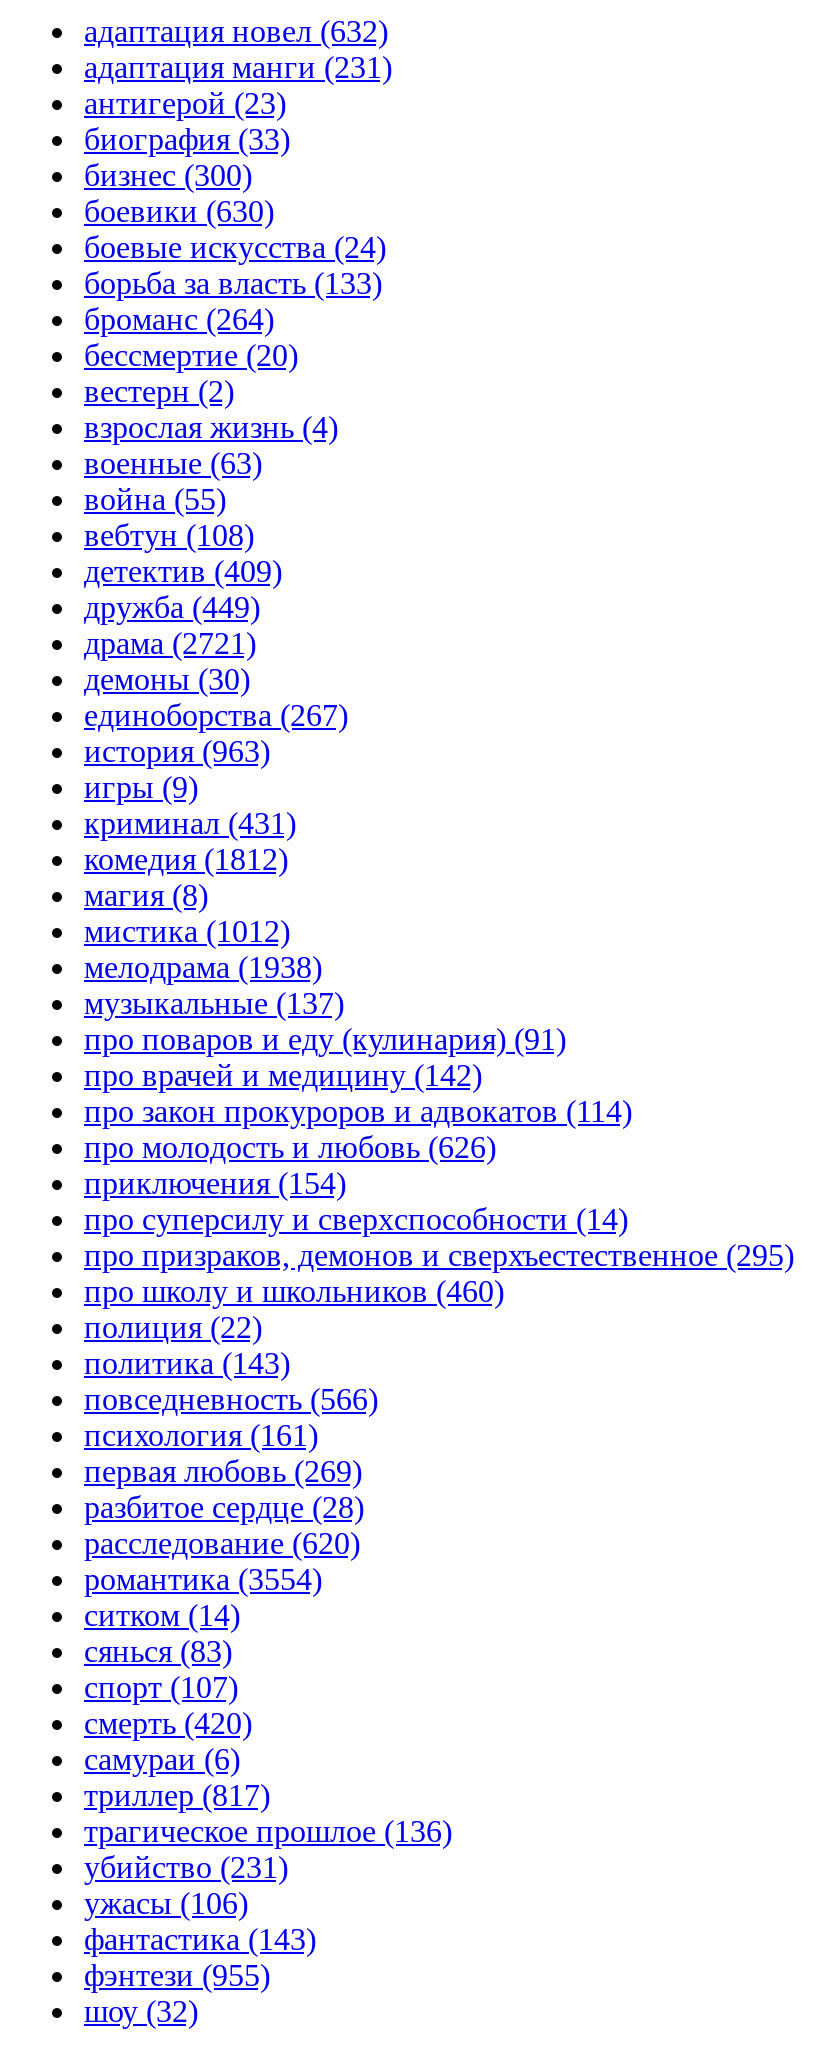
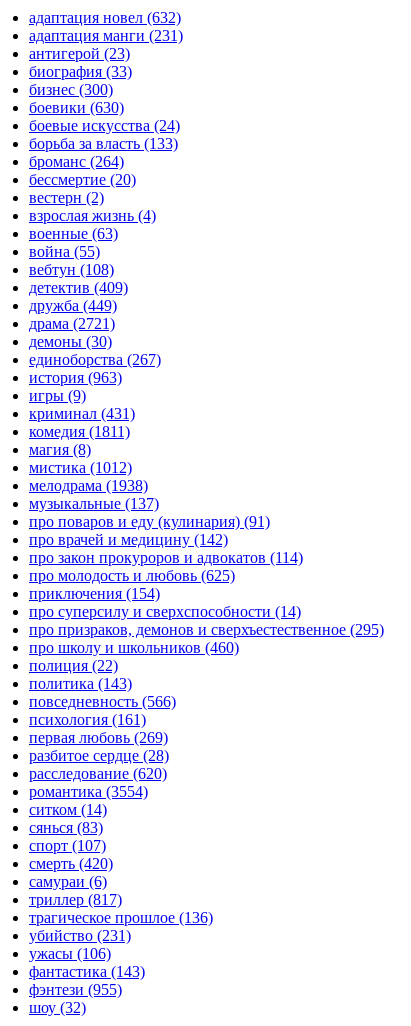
- комедия (1812)
+ комедия (1811)

- про молодость и любовь (626)
+ про молодость и любовь (625)
